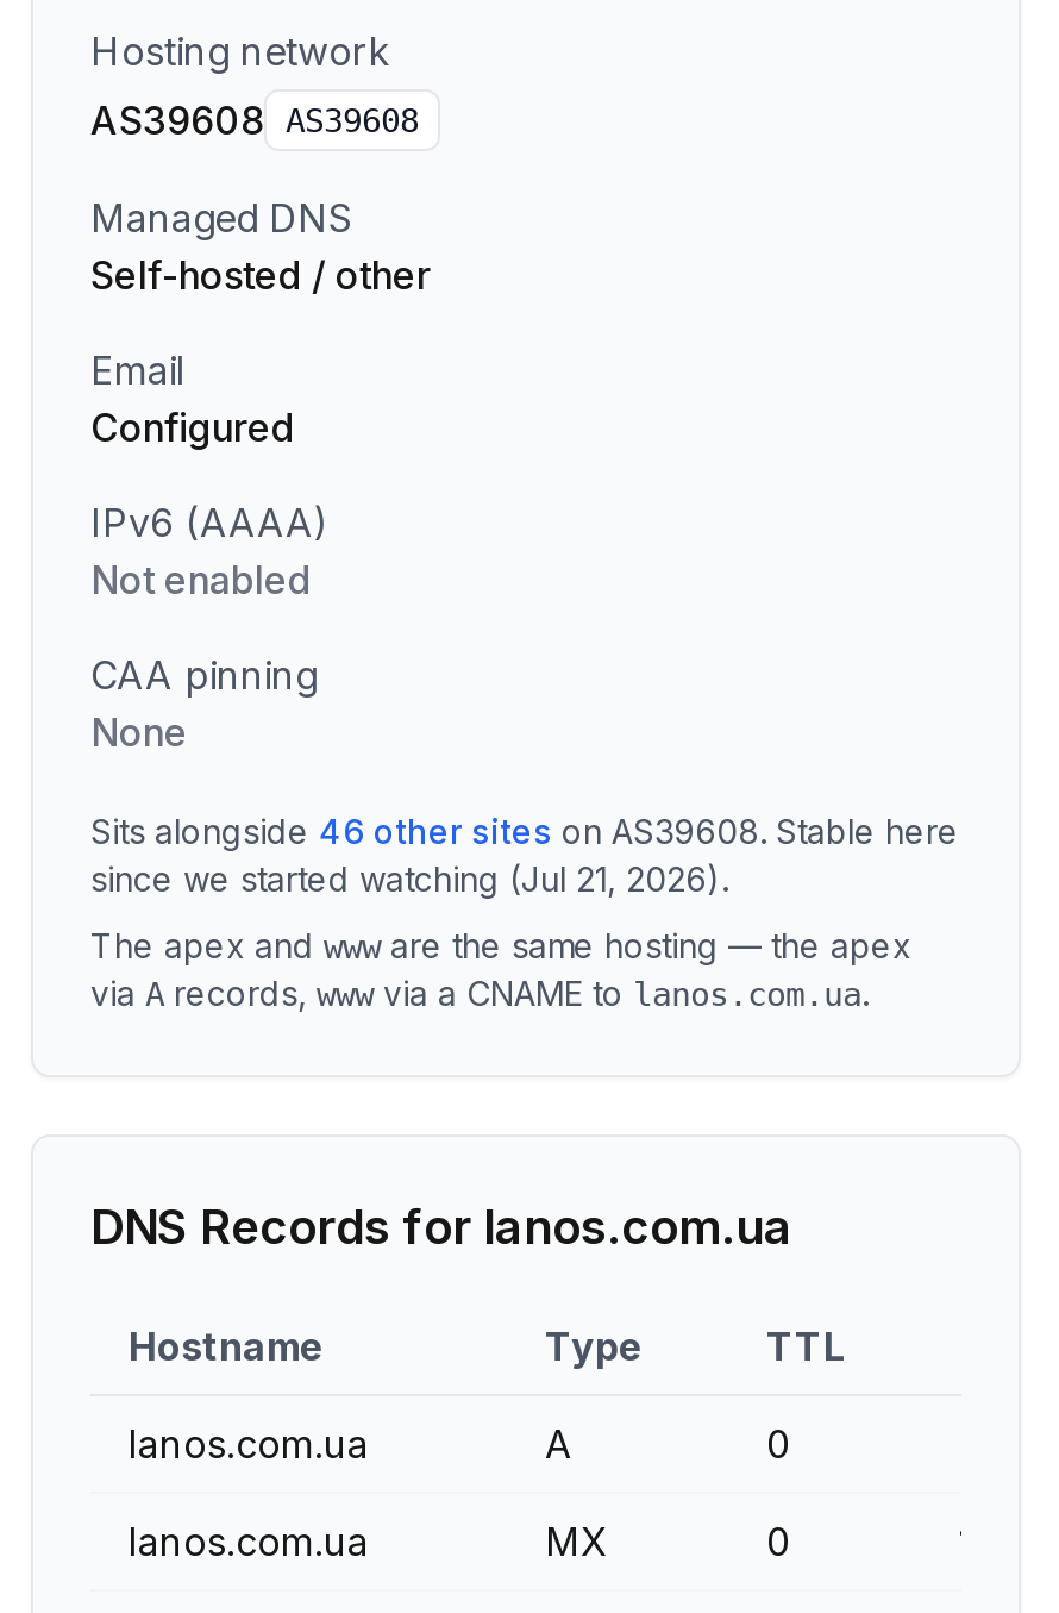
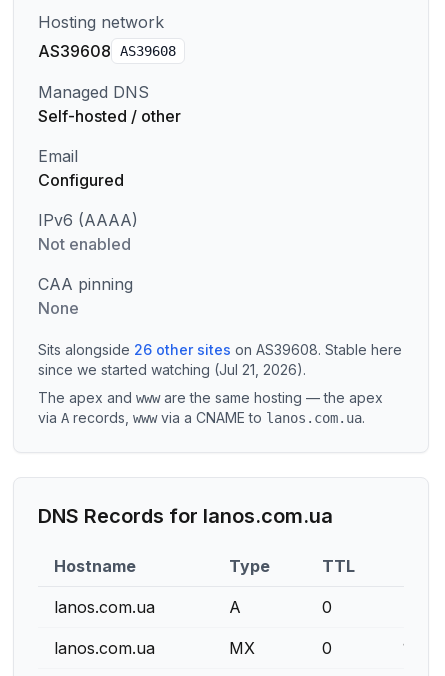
- Sits alongside 46 other sites on AS39608. Stable here
+ Sits alongside 26 other sites on AS39608. Stable here
